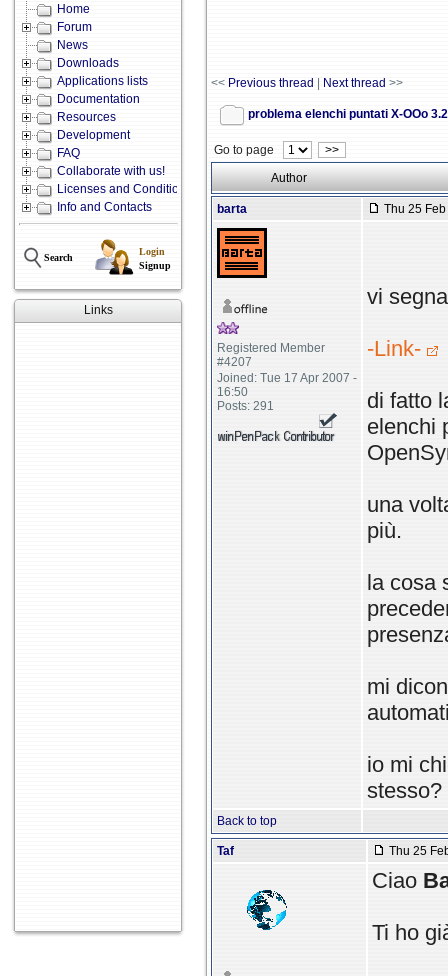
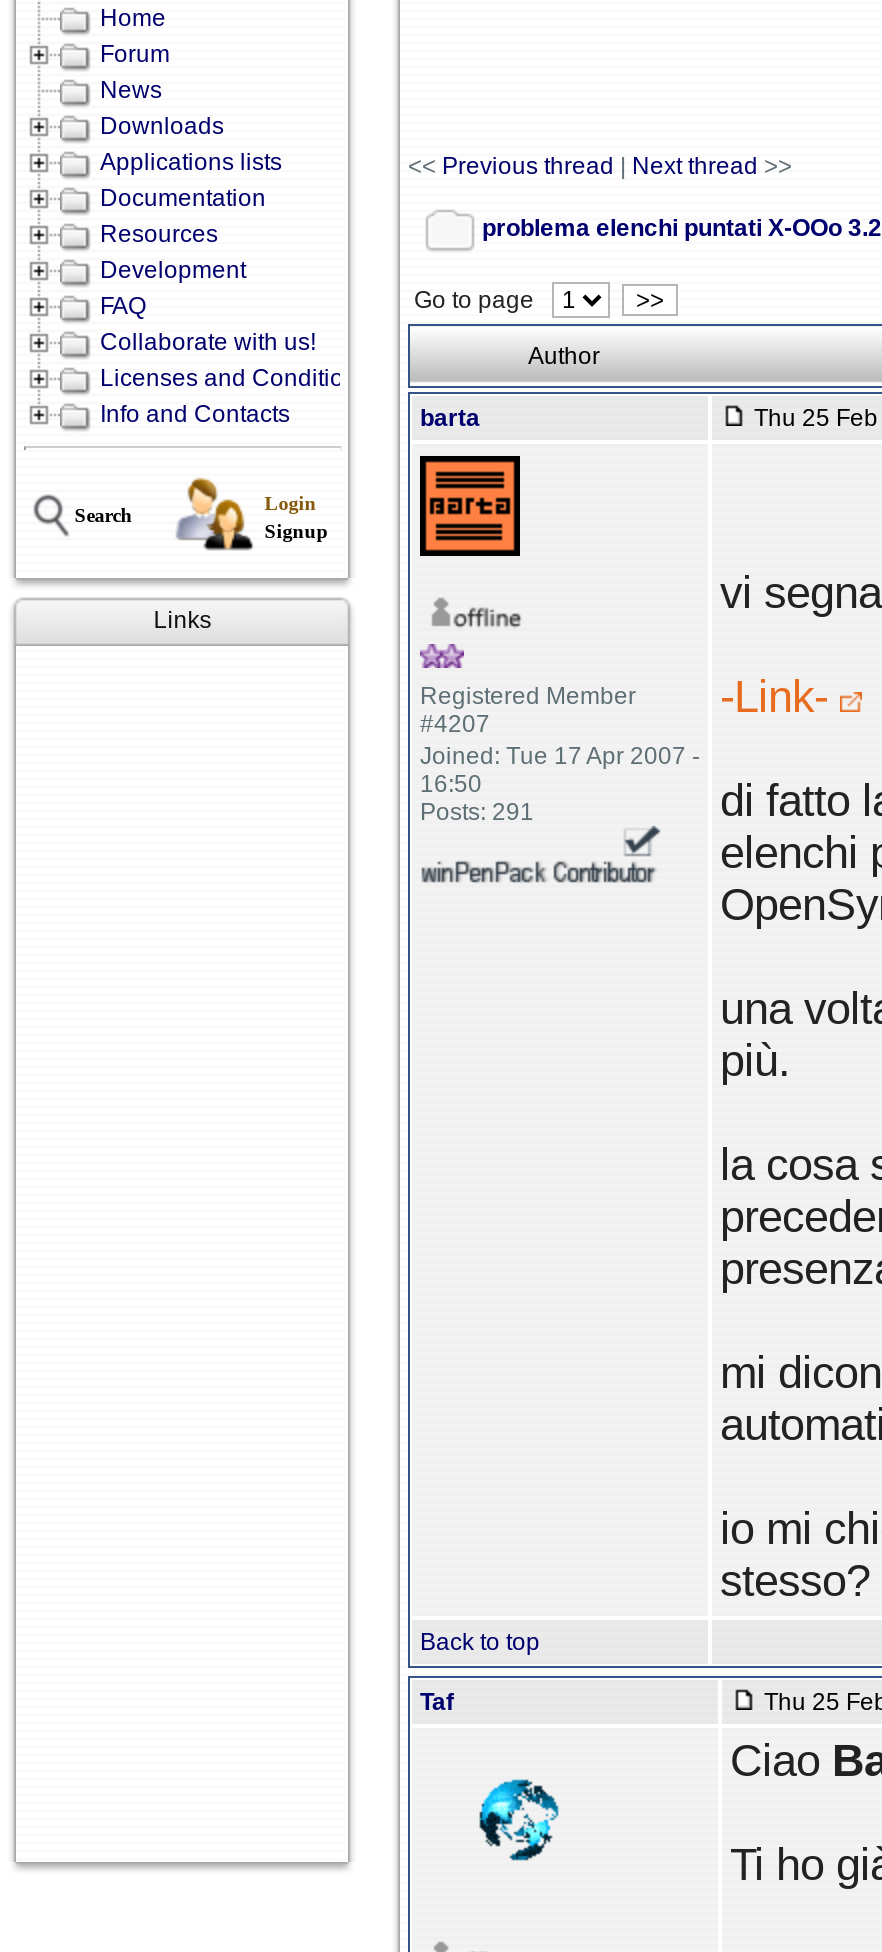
- [image]
+ [image]
